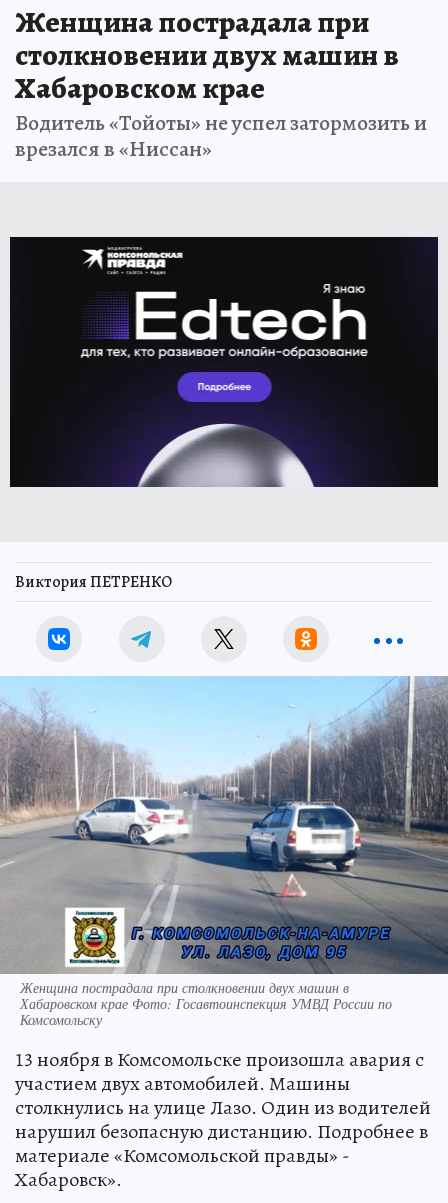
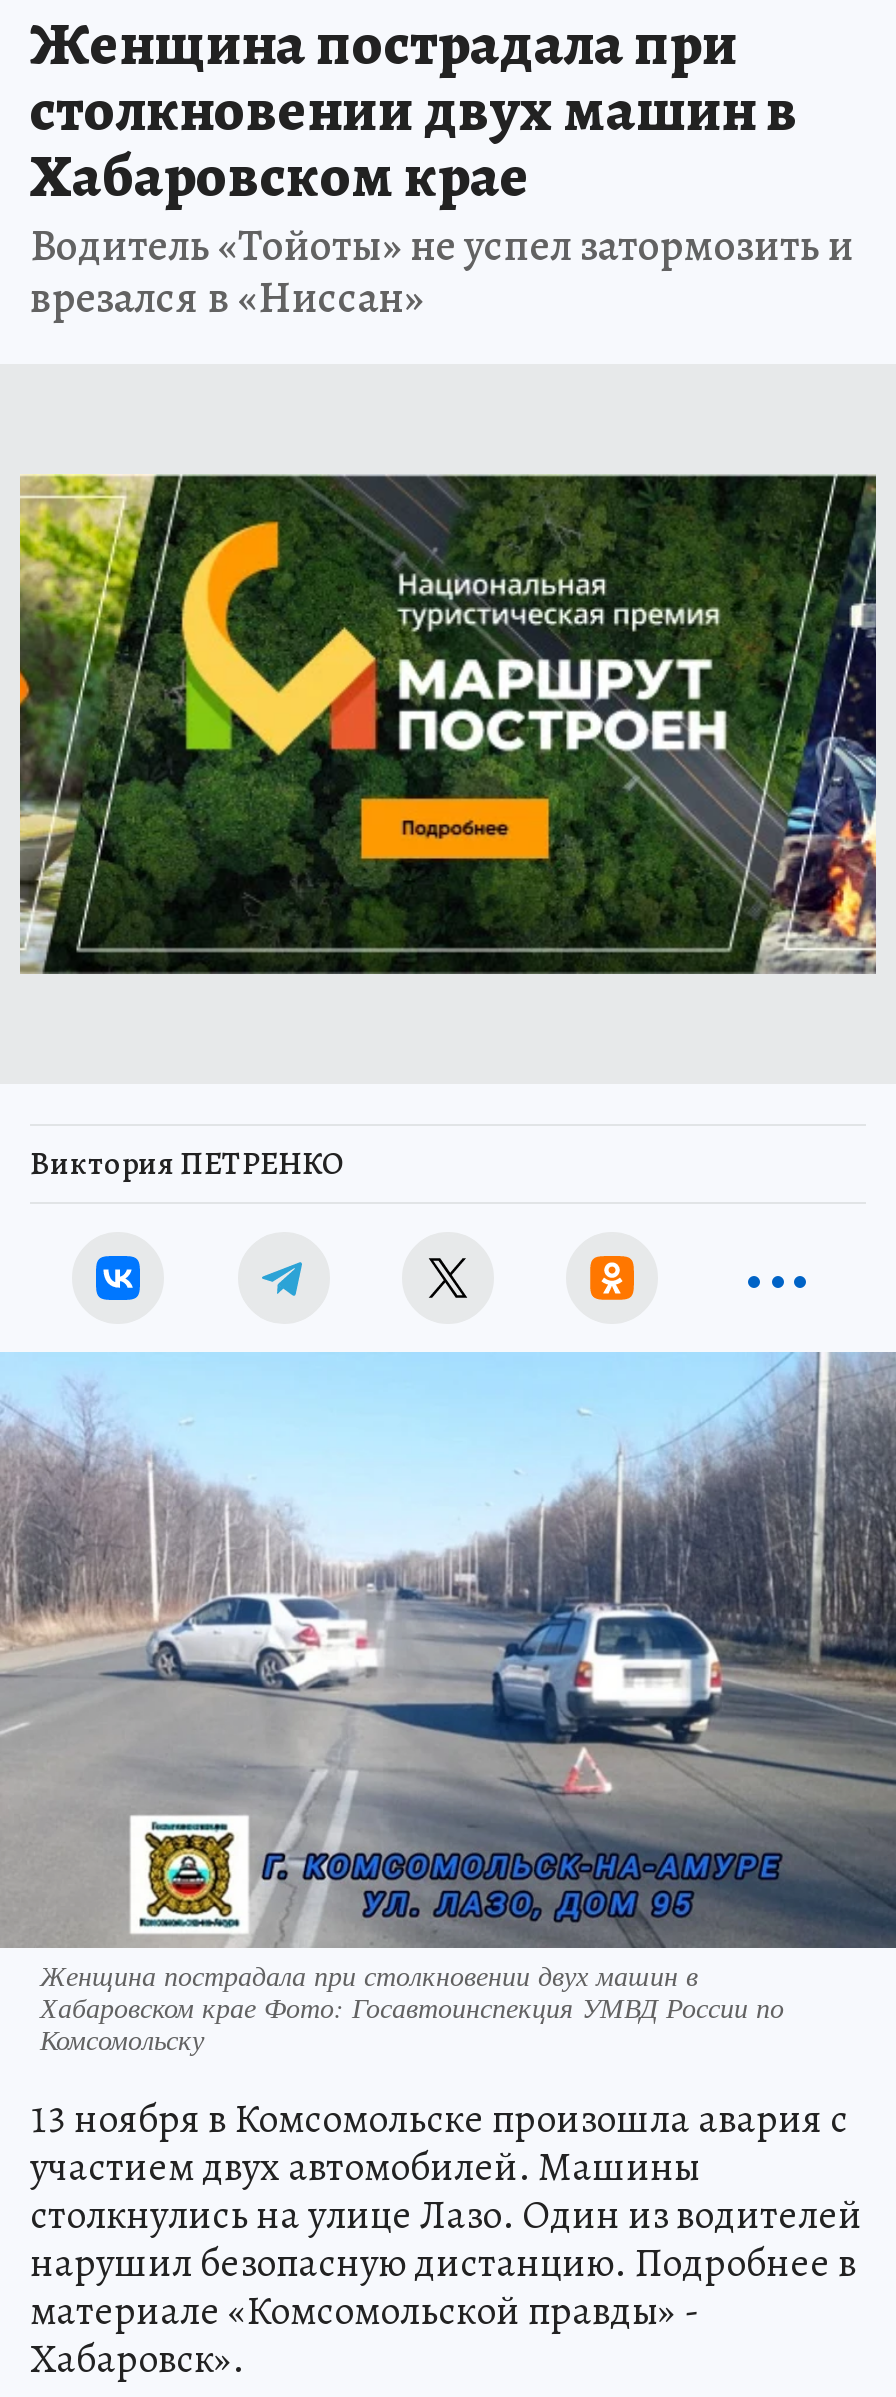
- [image]
+ [image]
